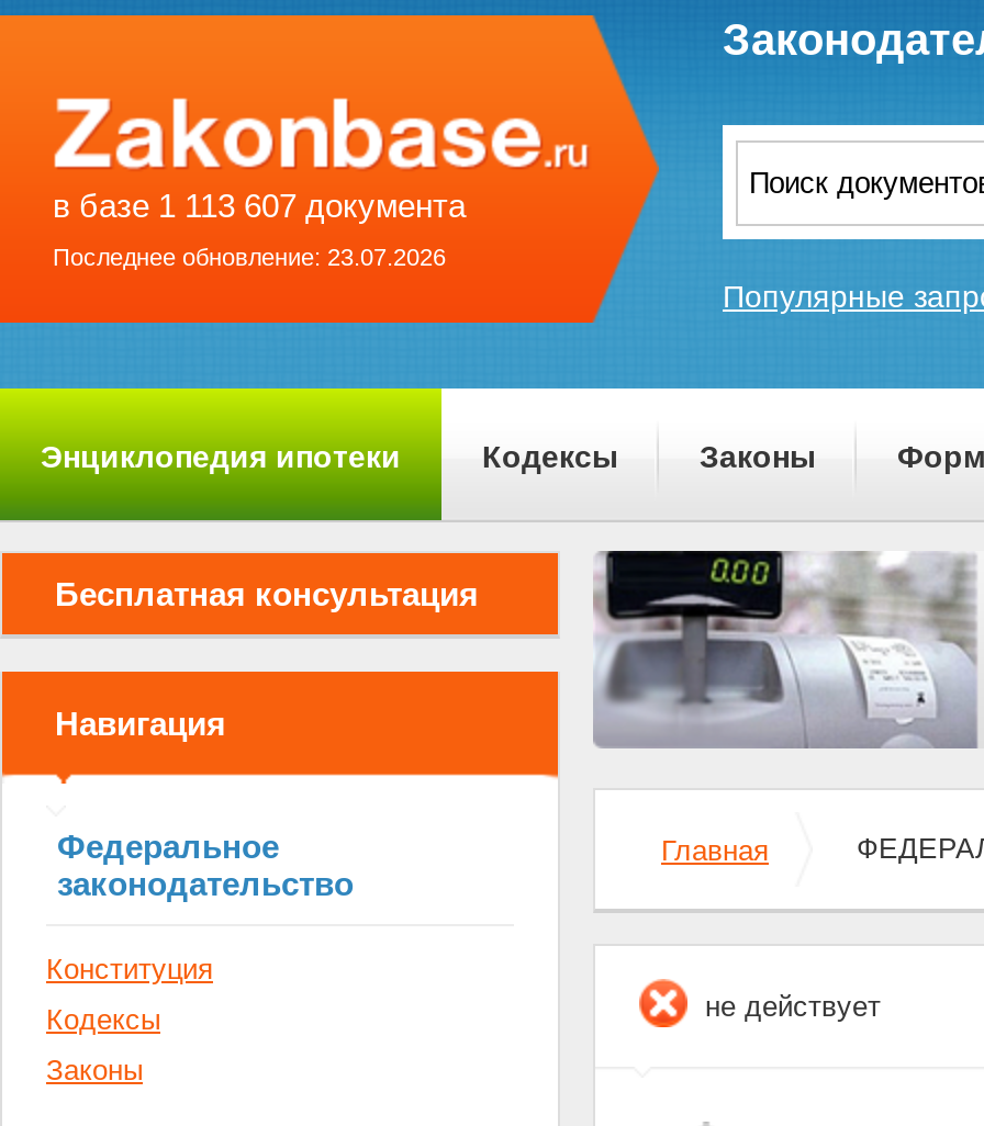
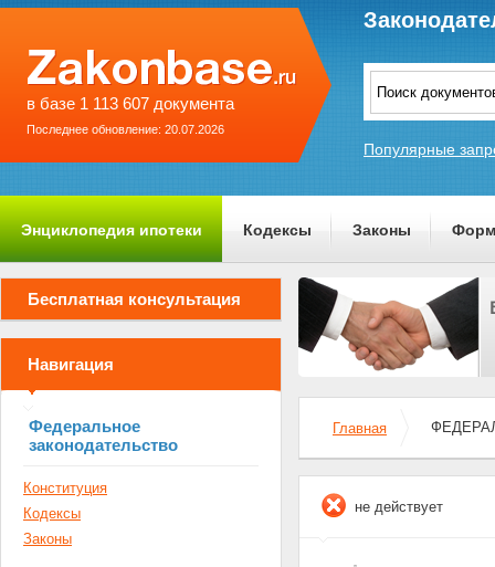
- Последнее обновление: 23.07.2026
+ Последнее обновление: 20.07.2026

- [image]
+ [image]
